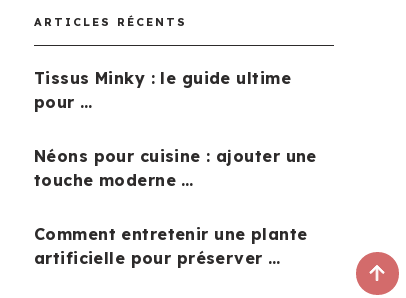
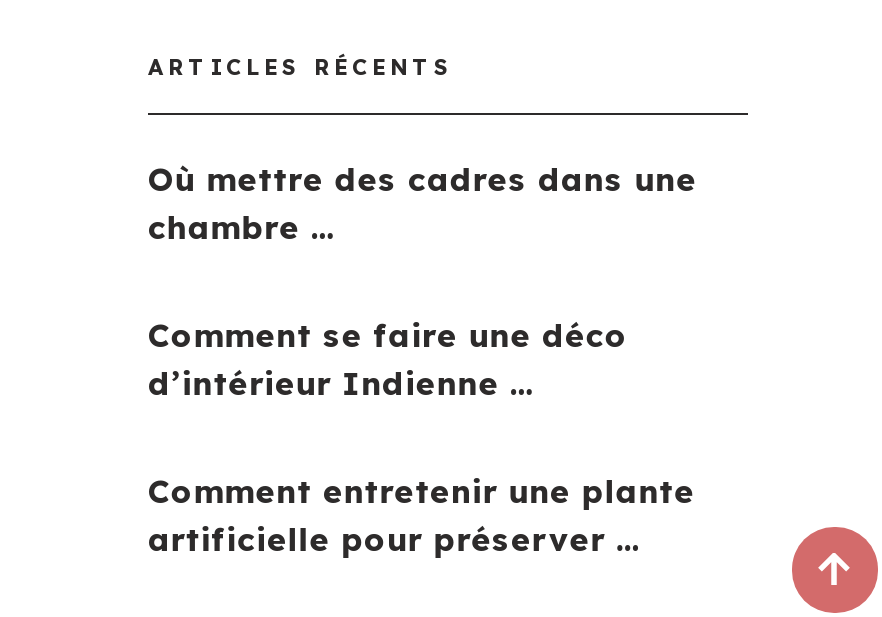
- Tissus Minky : le guide ultime
- pour …
+ Où mettre des cadres dans une
+ chambre …

- Néons pour cuisine : ajouter une
- touche moderne …
+ Comment se faire une déco
+ d’intérieur Indienne …
